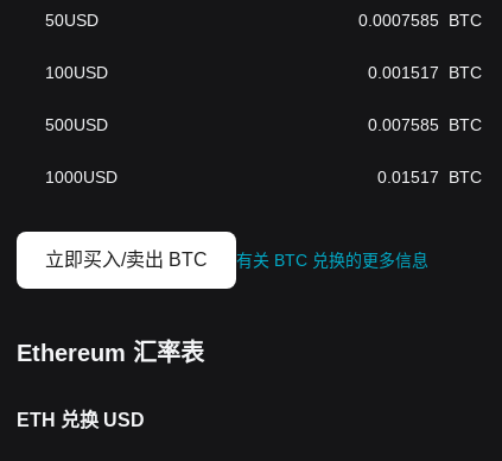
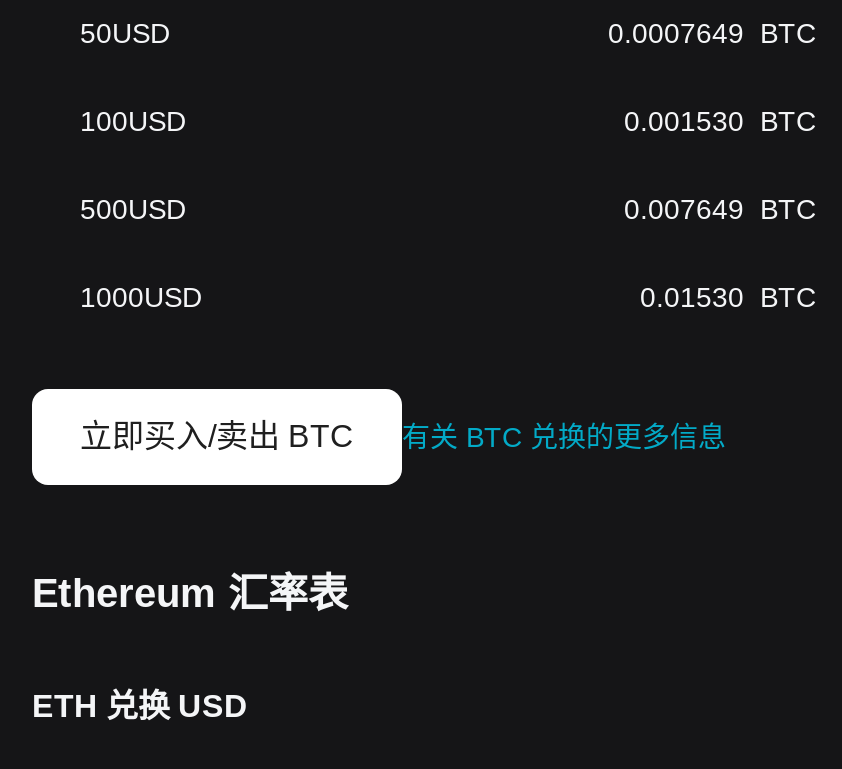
- 0.0007585 BTC
+ 0.0007649 BTC

- 0.001517 BTC
+ 0.001530 BTC

- 0.007585 BTC
+ 0.007649 BTC

- 0.01517 BTC
+ 0.01530 BTC
